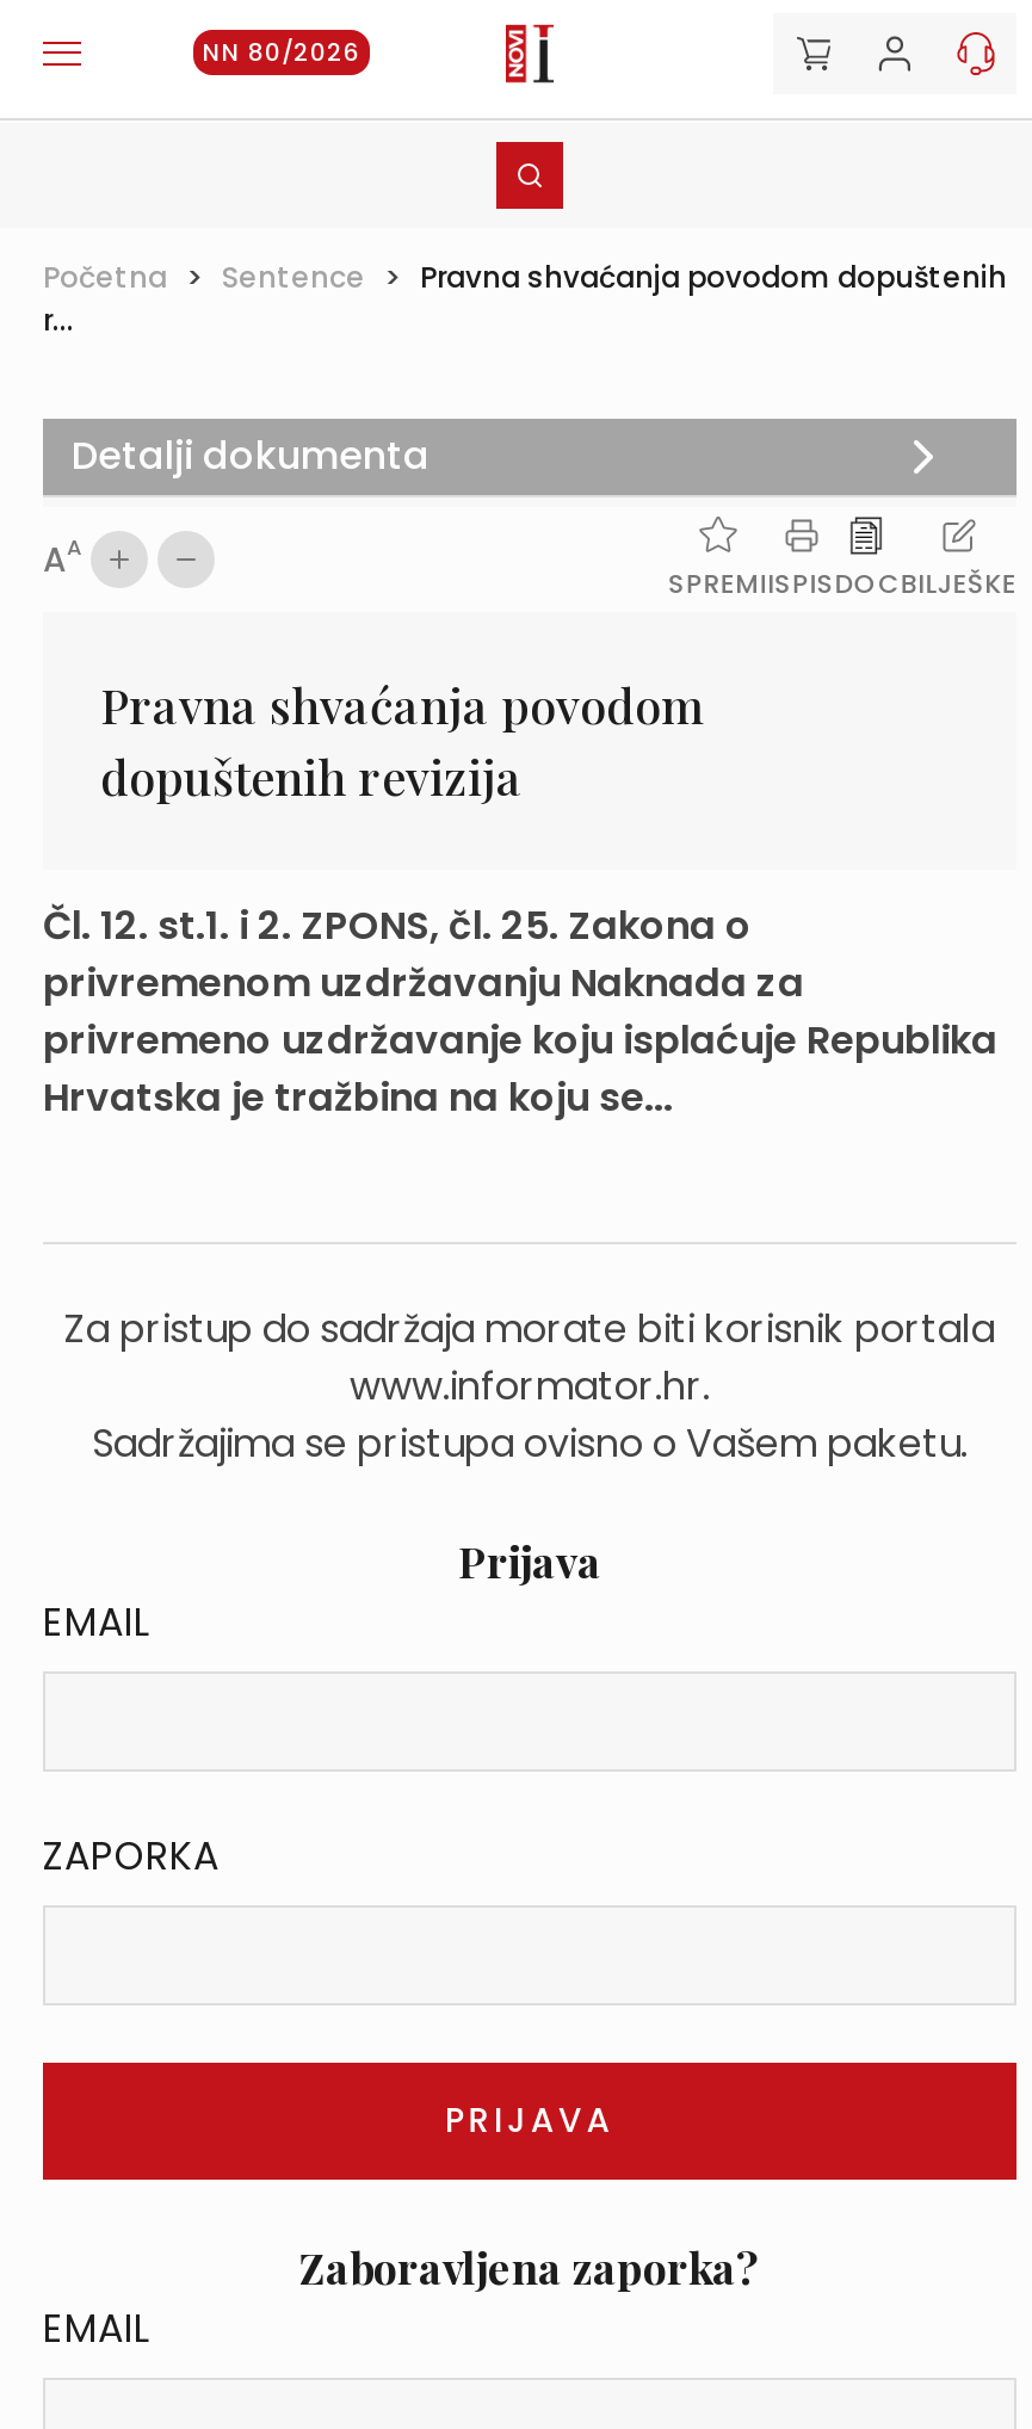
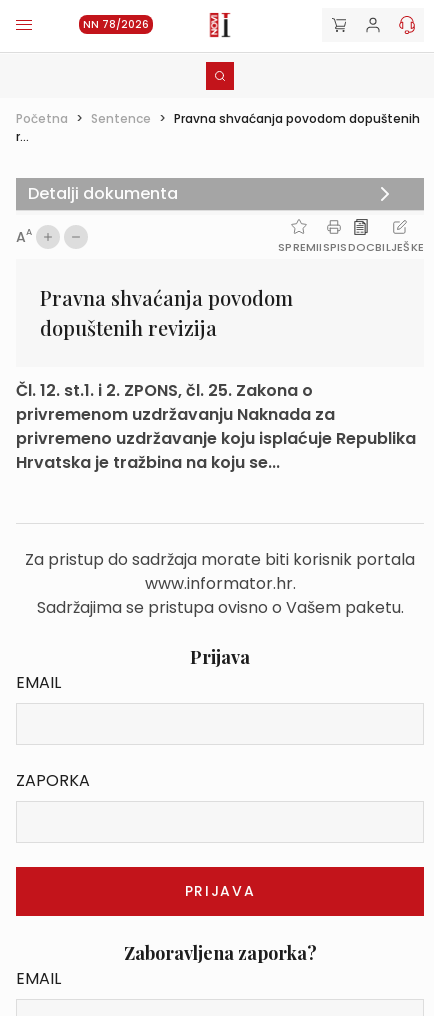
- NN 80/2026
+ NN 78/2026
